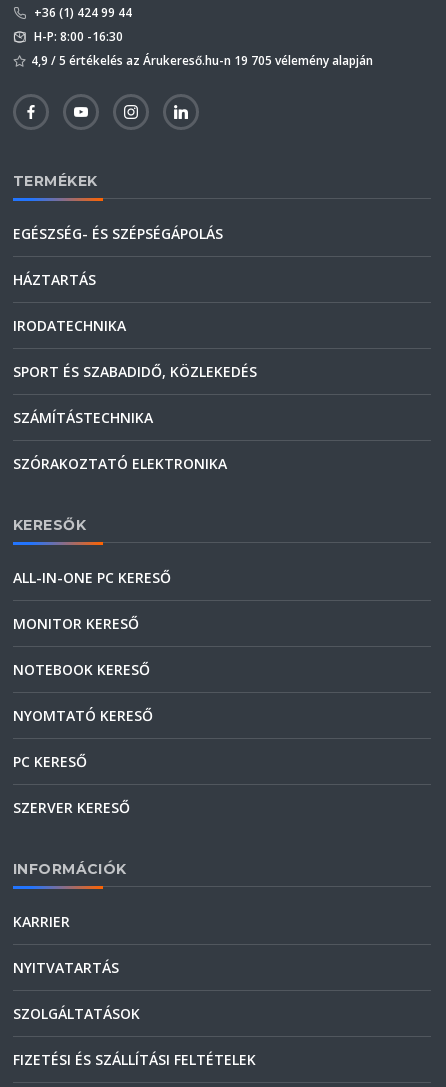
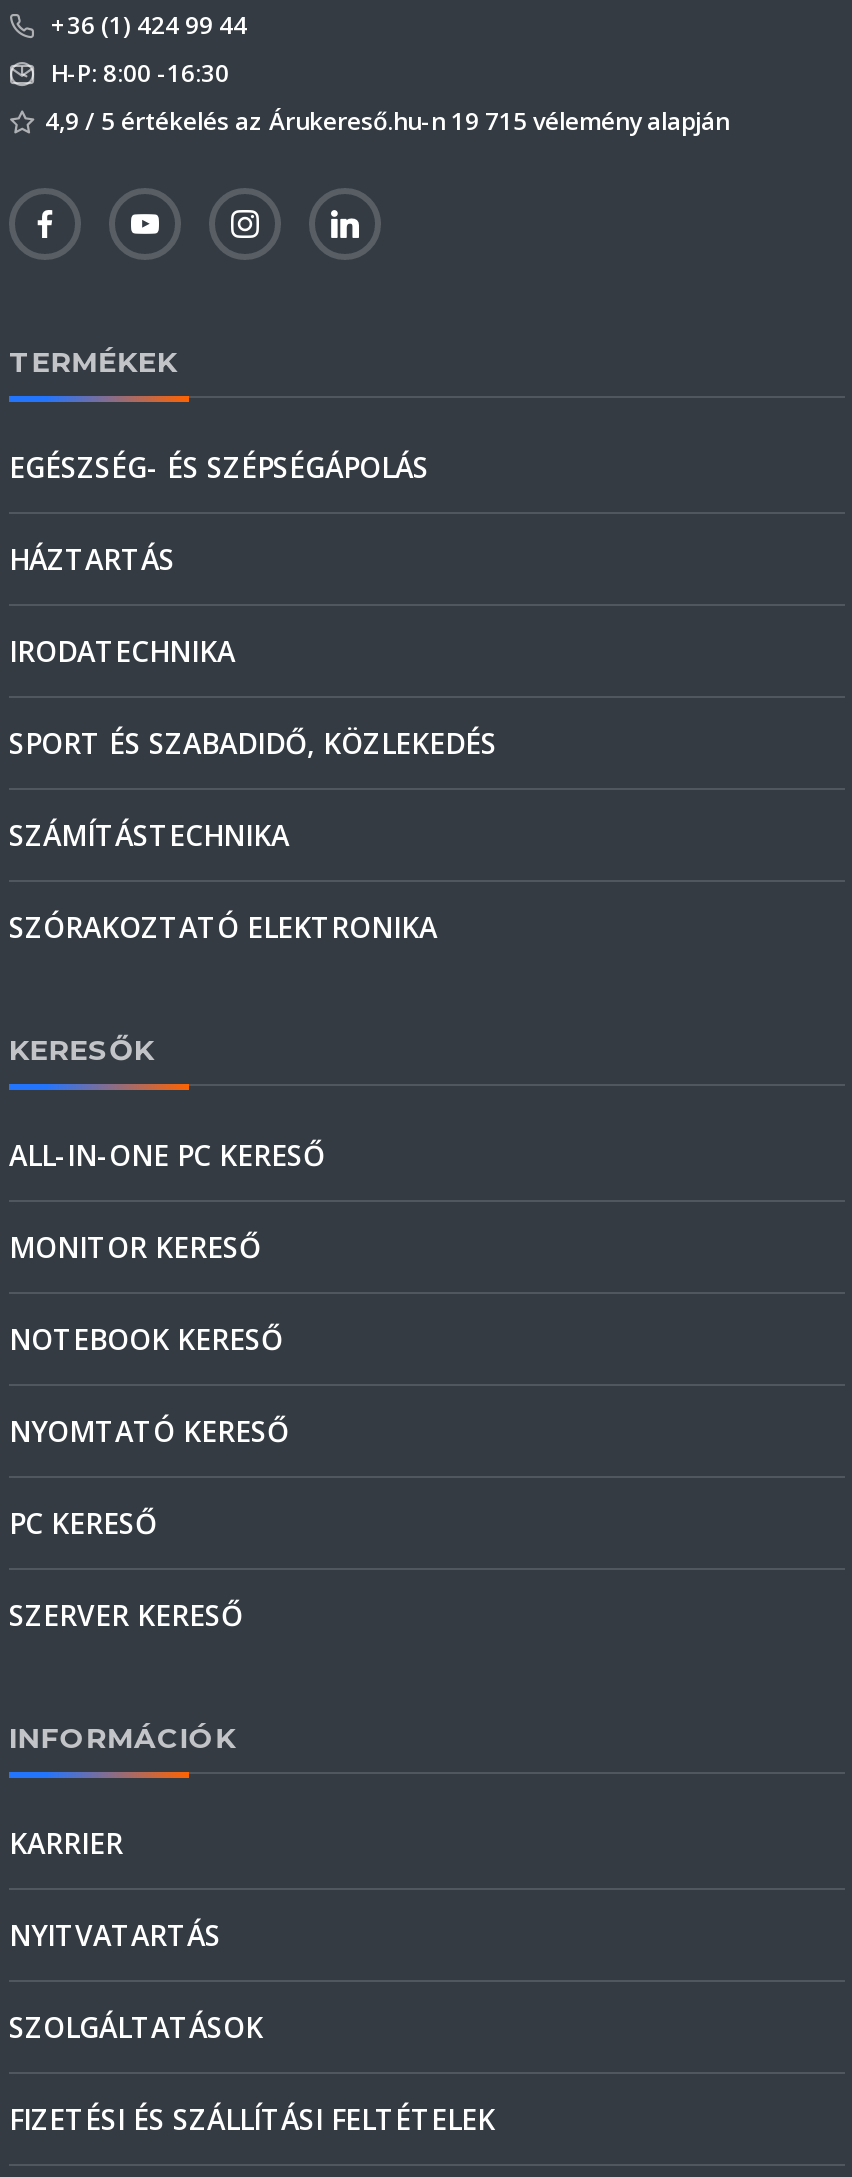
- 4,9 / 5 értékelés az Árukereső.hu-n 19 705 vélemény alapján
+ 4,9 / 5 értékelés az Árukereső.hu-n 19 715 vélemény alapján
